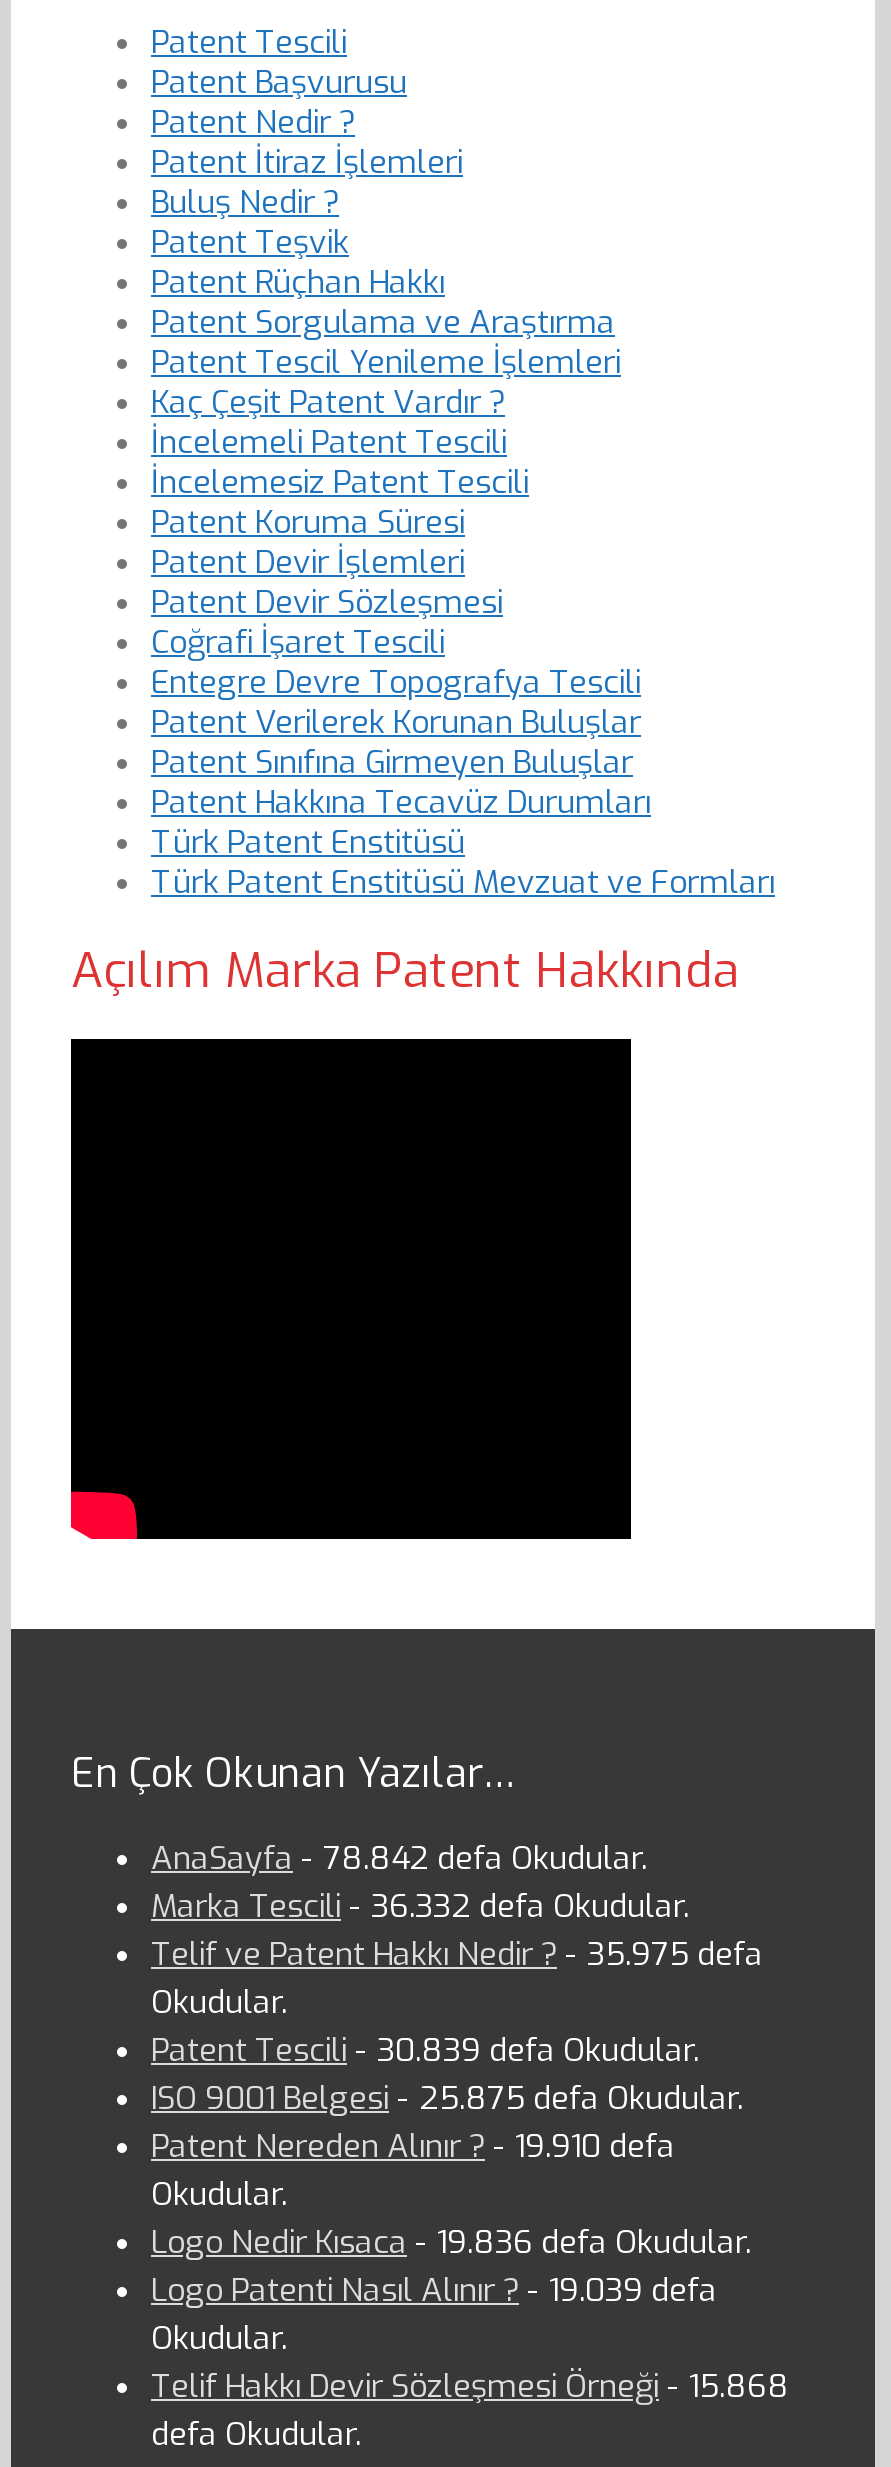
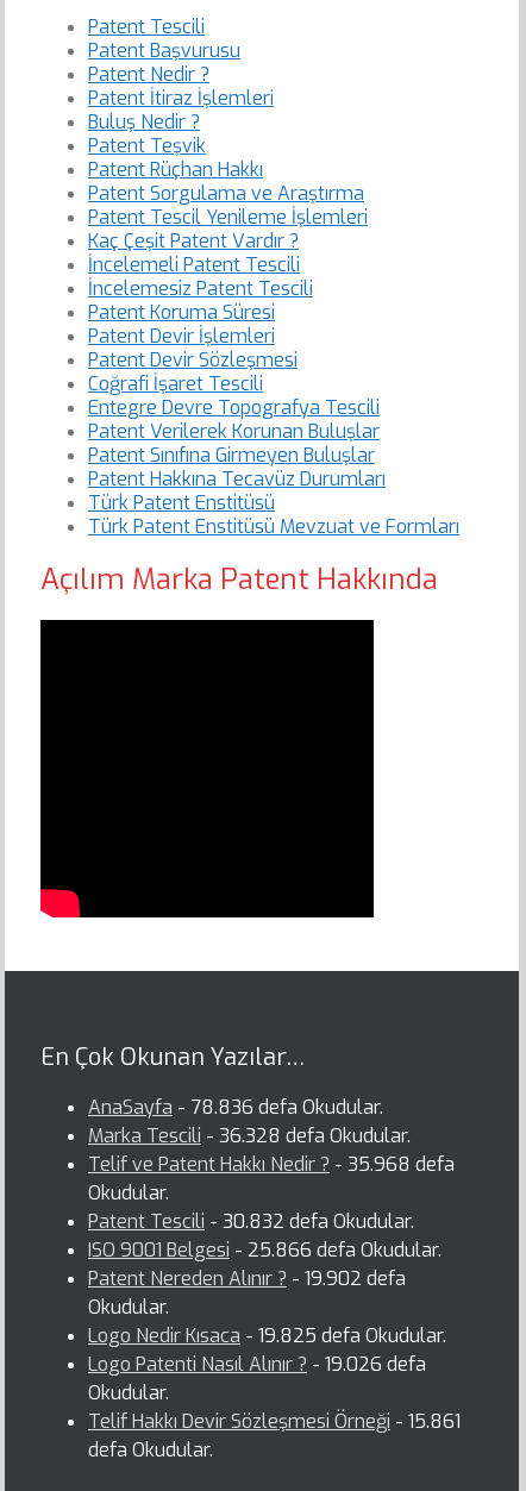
- AnaSayfa - 78.842 defa Okudular.
+ AnaSayfa - 78.836 defa Okudular.

- Marka Tescili - 36.332 defa Okudular.
+ Marka Tescili - 36.328 defa Okudular.

- Telif ve Patent Hakkı Nedir ? - 35.975 defa
+ Telif ve Patent Hakkı Nedir ? - 35.968 defa

- Patent Tescili - 30.839 defa Okudular.
+ Patent Tescili - 30.832 defa Okudular.

- ISO 9001 Belgesi - 25.875 defa Okudular.
+ ISO 9001 Belgesi - 25.866 defa Okudular.

- Patent Nereden Alınır ? - 19.910 defa
+ Patent Nereden Alınır ? - 19.902 defa

- Logo Nedir Kısaca - 19.836 defa Okudular.
+ Logo Nedir Kısaca - 19.825 defa Okudular.

- Logo Patenti Nasıl Alınır ? - 19.039 defa
+ Logo Patenti Nasıl Alınır ? - 19.026 defa

- Telif Hakkı Devir Sözleşmesi Örneği - 15.868
+ Telif Hakkı Devir Sözleşmesi Örneği - 15.861
